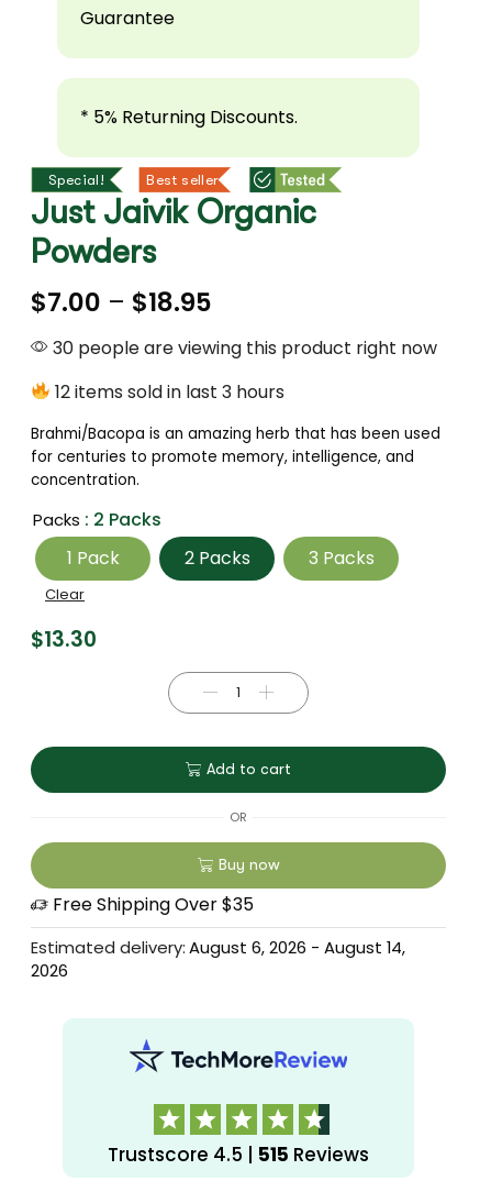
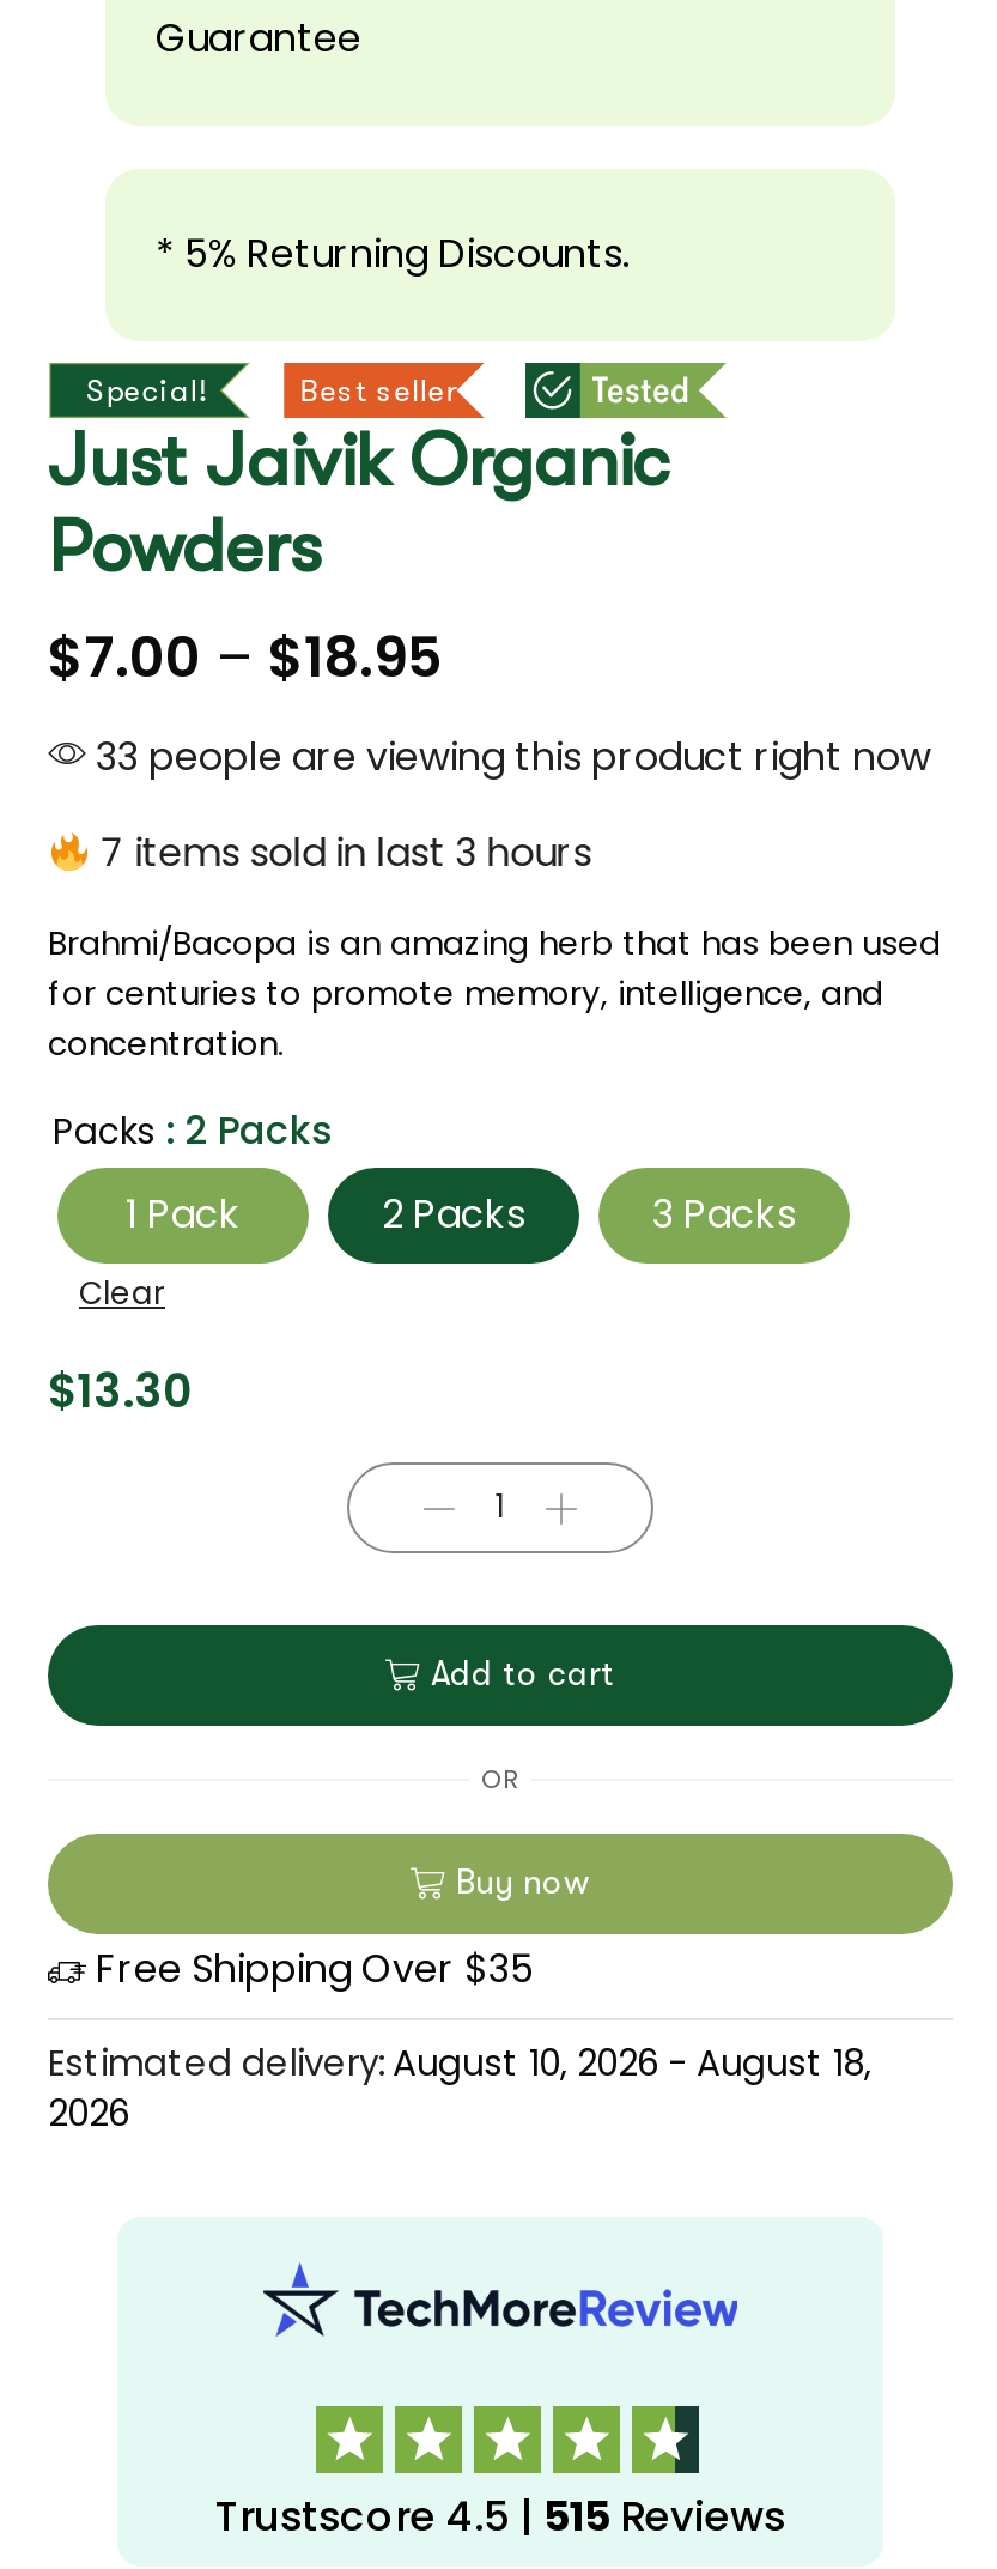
- 30 people are viewing this product right now
+ 33 people are viewing this product right now

- 12 items sold in last 3 hours
+ 7 items sold in last 3 hours

- Estimated delivery: August 6, 2026 - August 14,
+ Estimated delivery: August 10, 2026 - August 18,
